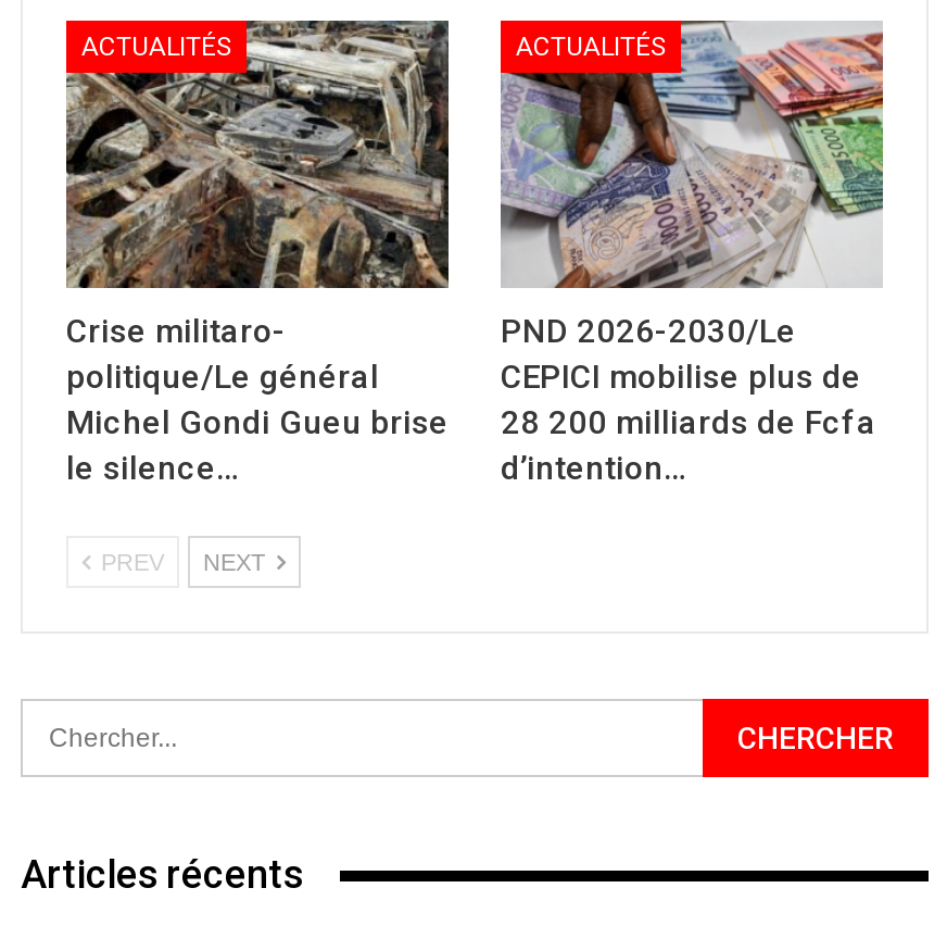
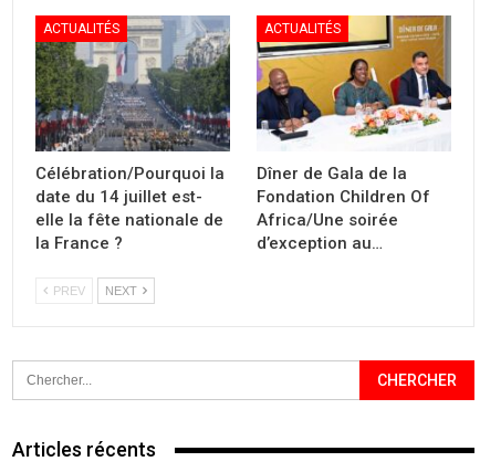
- [image]
- Crise militaro-
- politique/Le général
- Michel Gondi Gueu brise
- le silence…
+ [image]
+ Célébration/Pourquoi la
+ date du 14 juillet est-
+ elle la fête nationale de
+ la France ?

- [image]
- PND 2026-2030/Le
- CEPICI mobilise plus de
- 28 200 milliards de Fcfa
- d’intention…
+ [image]
+ Dîner de Gala de la
+ Fondation Children Of
+ Africa/Une soirée
+ d’exception au…
